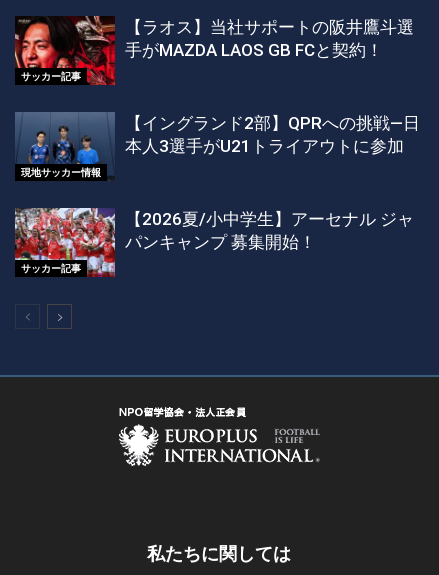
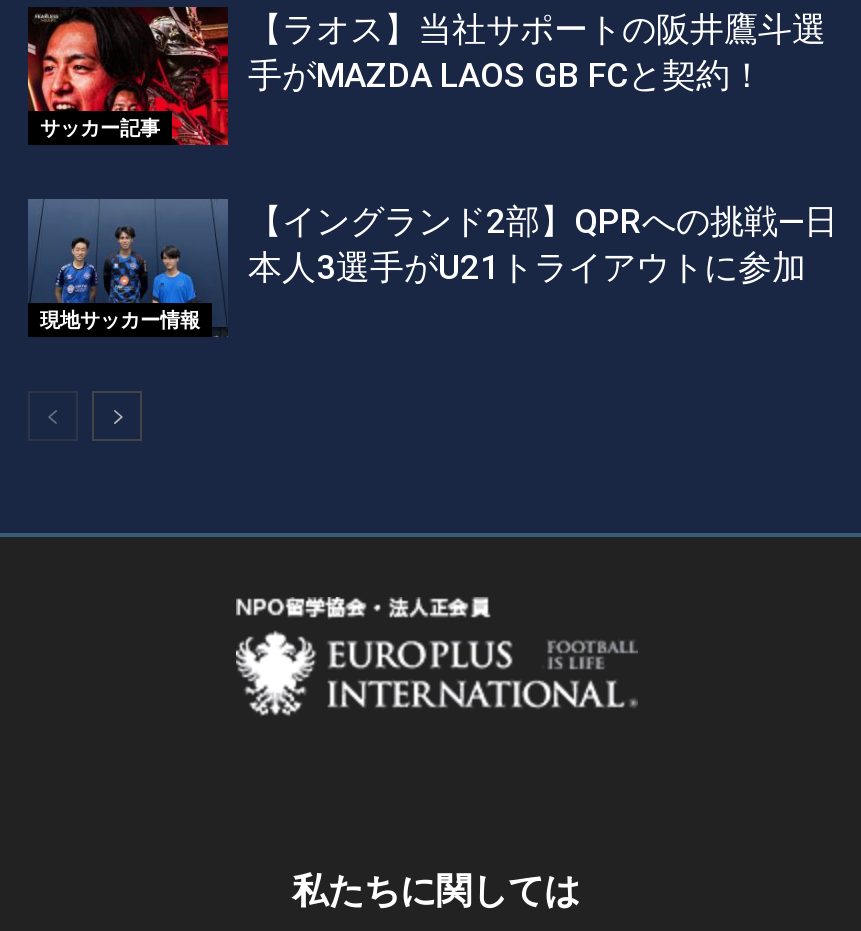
- [image]
- サッカー記事

- 【2026夏/小中学生】アーセナル ジャ
- パンキャンプ 募集開始！
